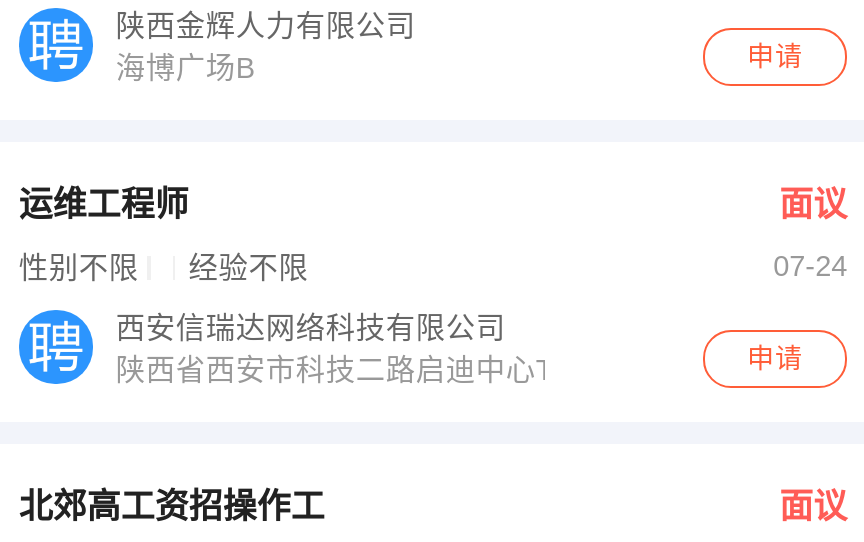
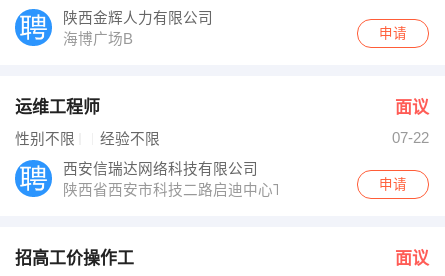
- 07-24
+ 07-22

- 北郊高工资招操作工
+ 招高工价操作工
